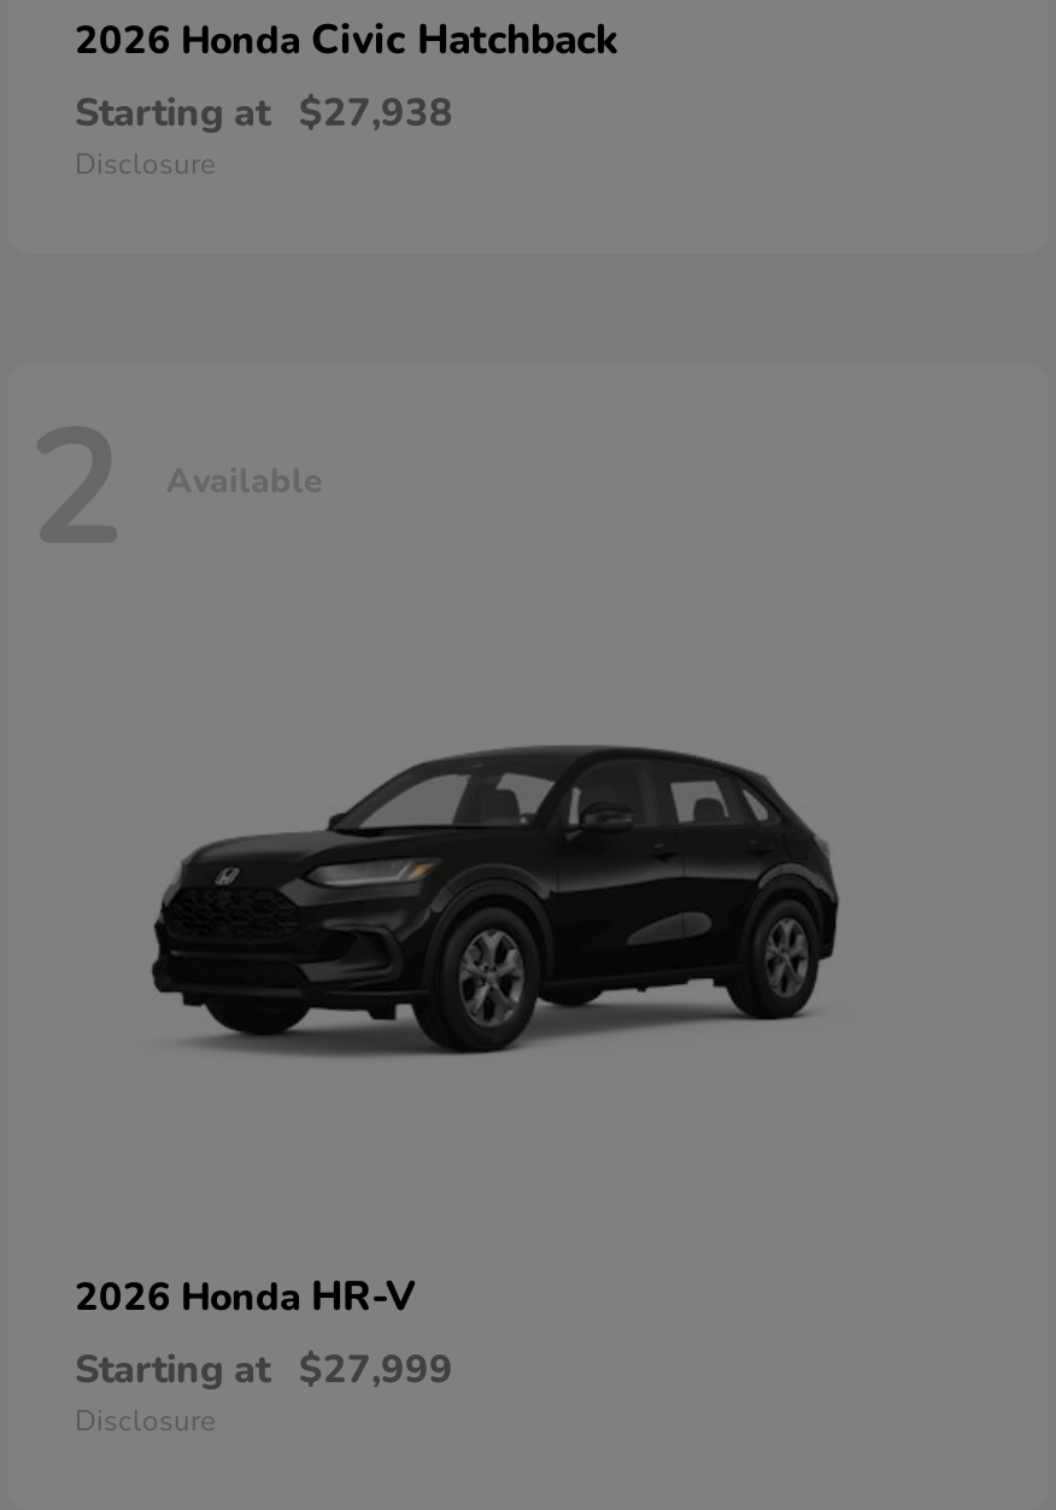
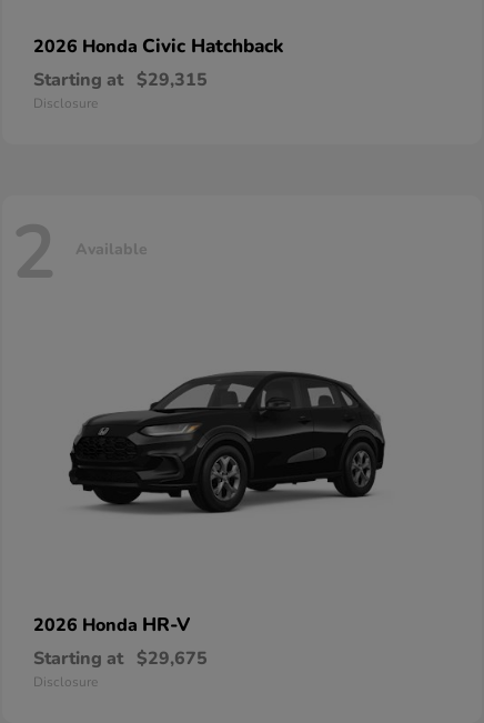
- Starting at $27,938
+ Starting at $29,315

- Starting at $27,999
+ Starting at $29,675
